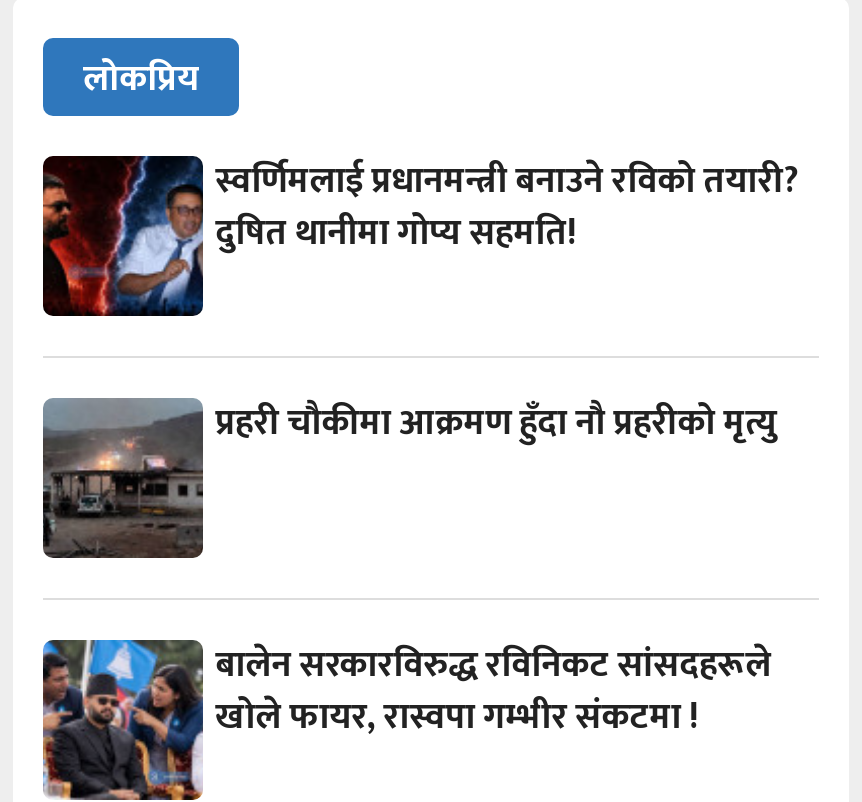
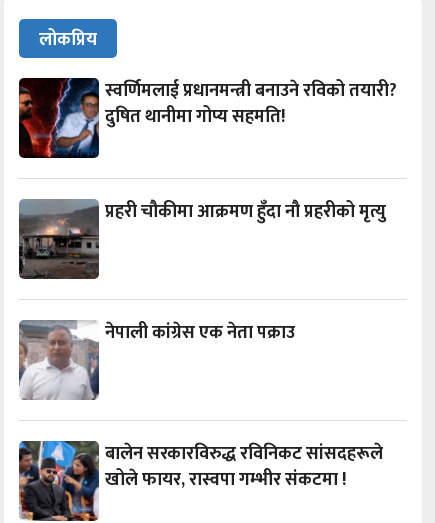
+ [image]
+ नेपाली कांग्रेस एक नेता पक्राउ
